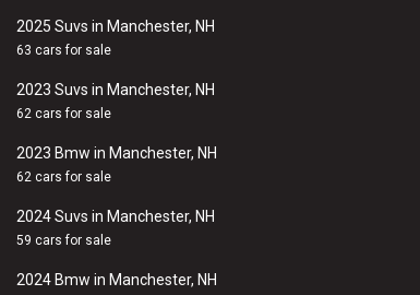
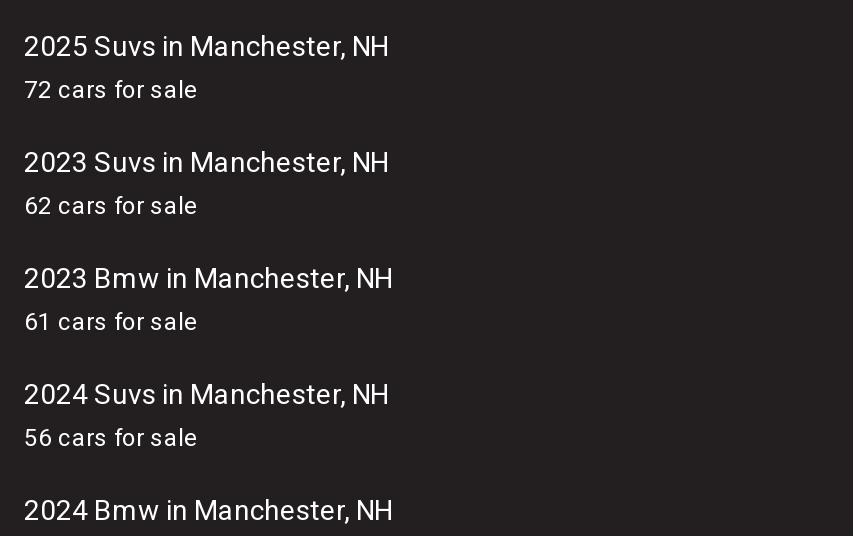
- 63 cars for sale
+ 72 cars for sale

- 62 cars for sale
+ 61 cars for sale

- 59 cars for sale
+ 56 cars for sale
